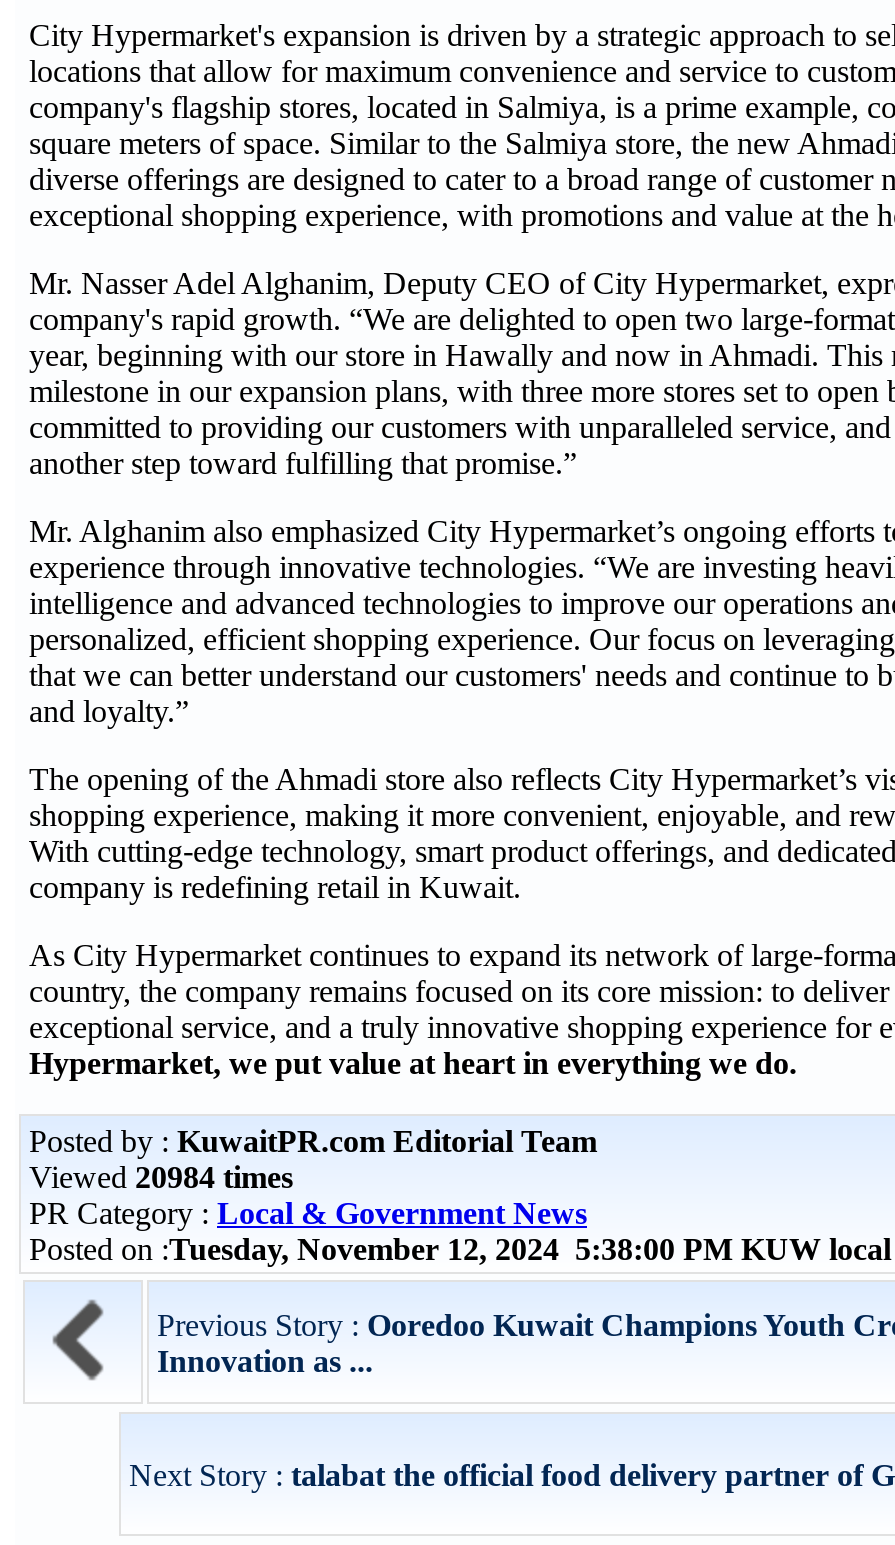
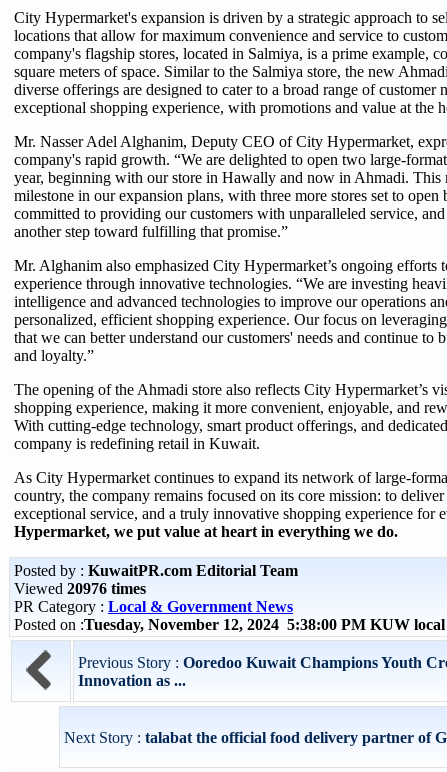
- Viewed 20984 times
+ Viewed 20976 times
